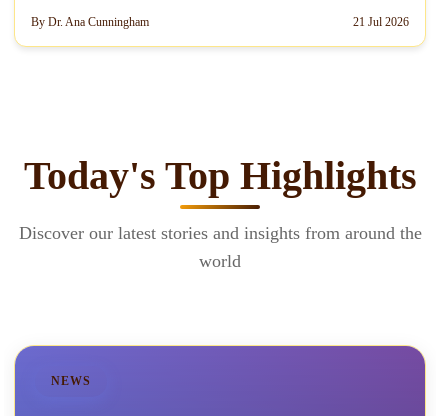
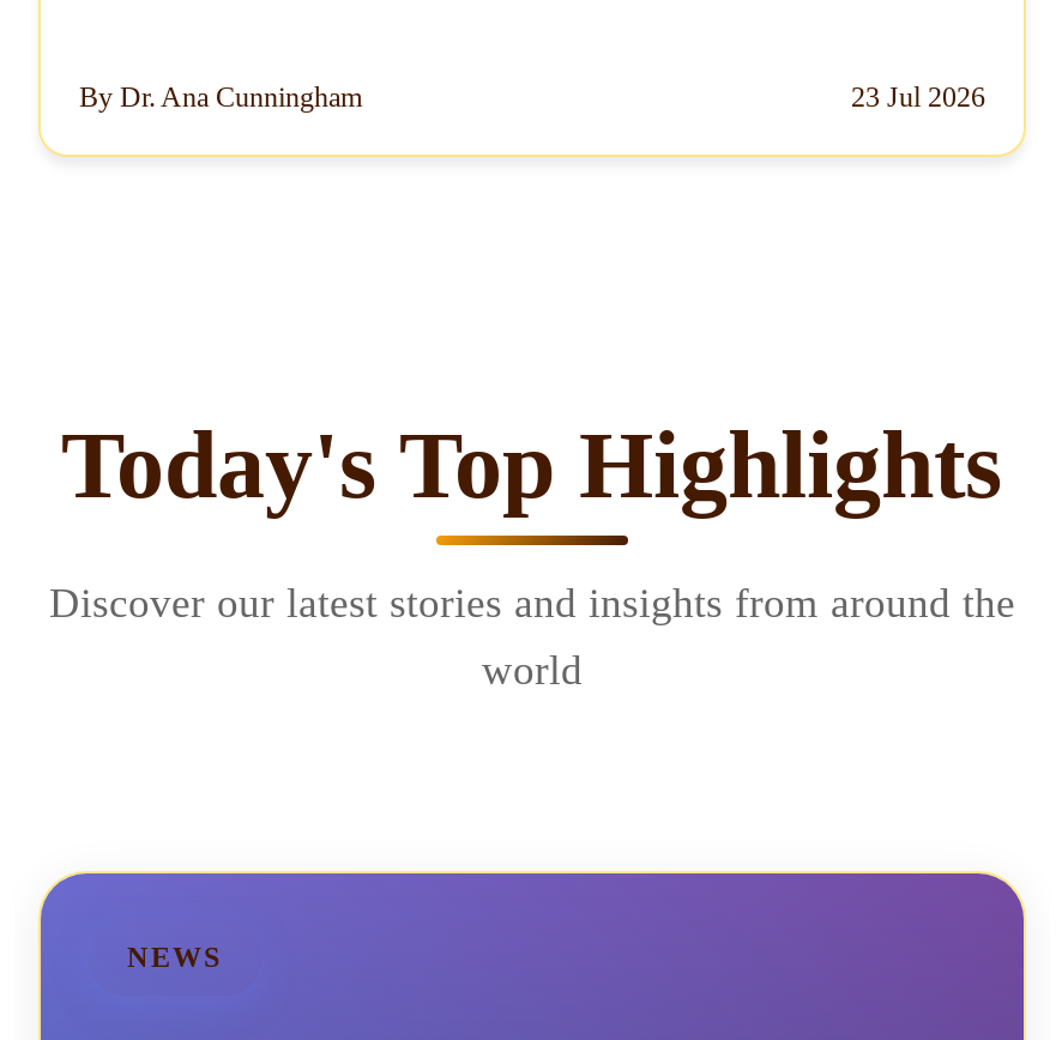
- 21 Jul 2026
+ 23 Jul 2026
